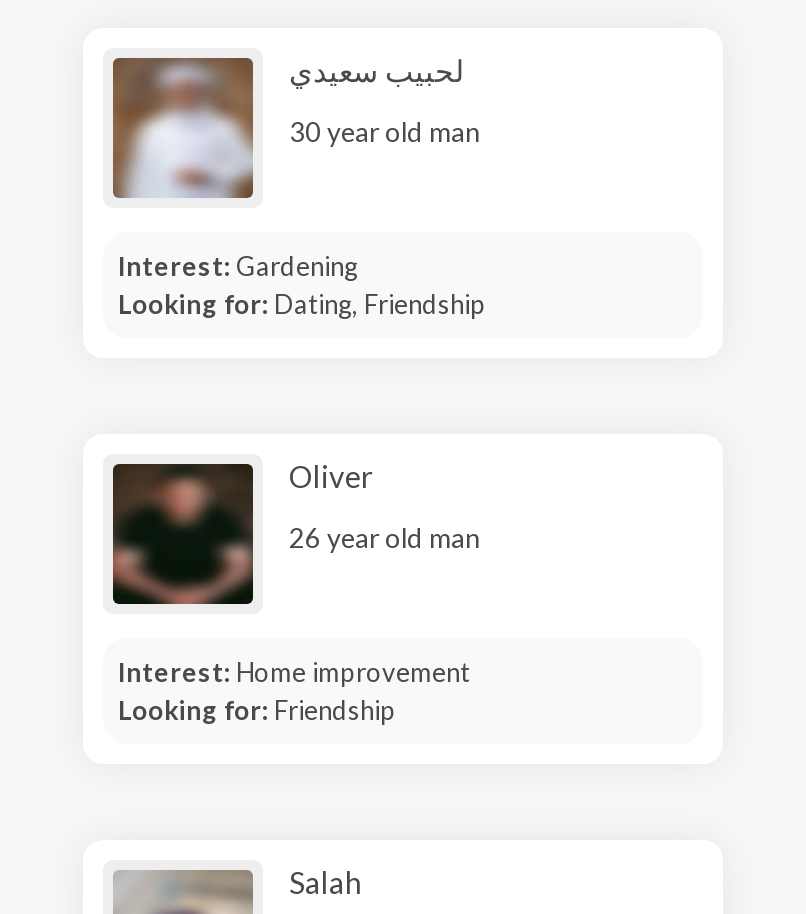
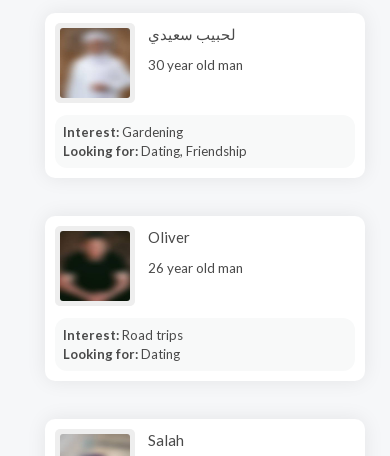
- Interest: Home improvement
+ Interest: Road trips

- Looking for: Friendship
+ Looking for: Dating
